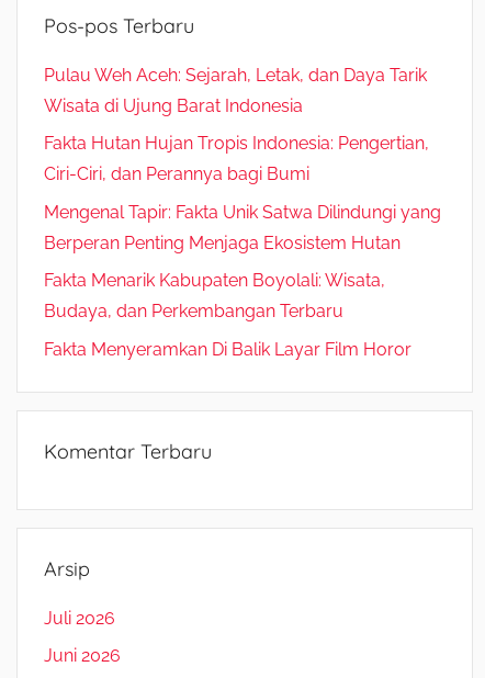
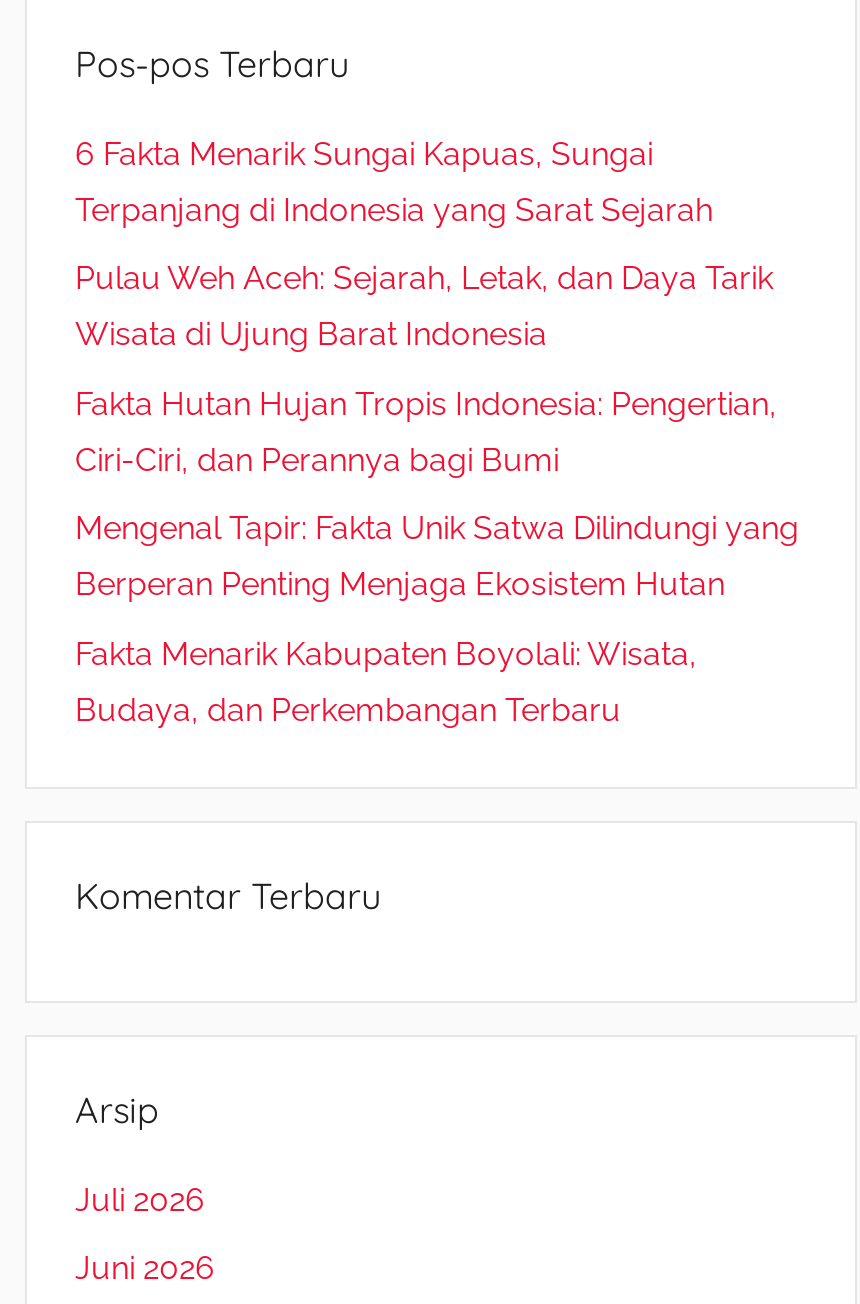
+ 6 Fakta Menarik Sungai Kapuas, Sungai
+ Terpanjang di Indonesia yang Sarat Sejarah

moved down: Pulau Weh Aceh: Sejarah, Letak, dan Daya Tarik | Wisata di Ujung Barat Indonesia | Fakta Hutan Hujan Tropis Indonesia: Pengertian, | Ciri-Ciri, dan Perannya bagi Bumi | Mengenal Tapir: Fakta Unik Satwa Dilindungi yang | Berperan Penting Menjaga Ekosistem Hutan | Fakta Menarik Kabupaten Boyolali: Wisata, | Budaya, dan Perkembangan Terbaru

- Fakta Menyeramkan Di Balik Layar Film Horor
